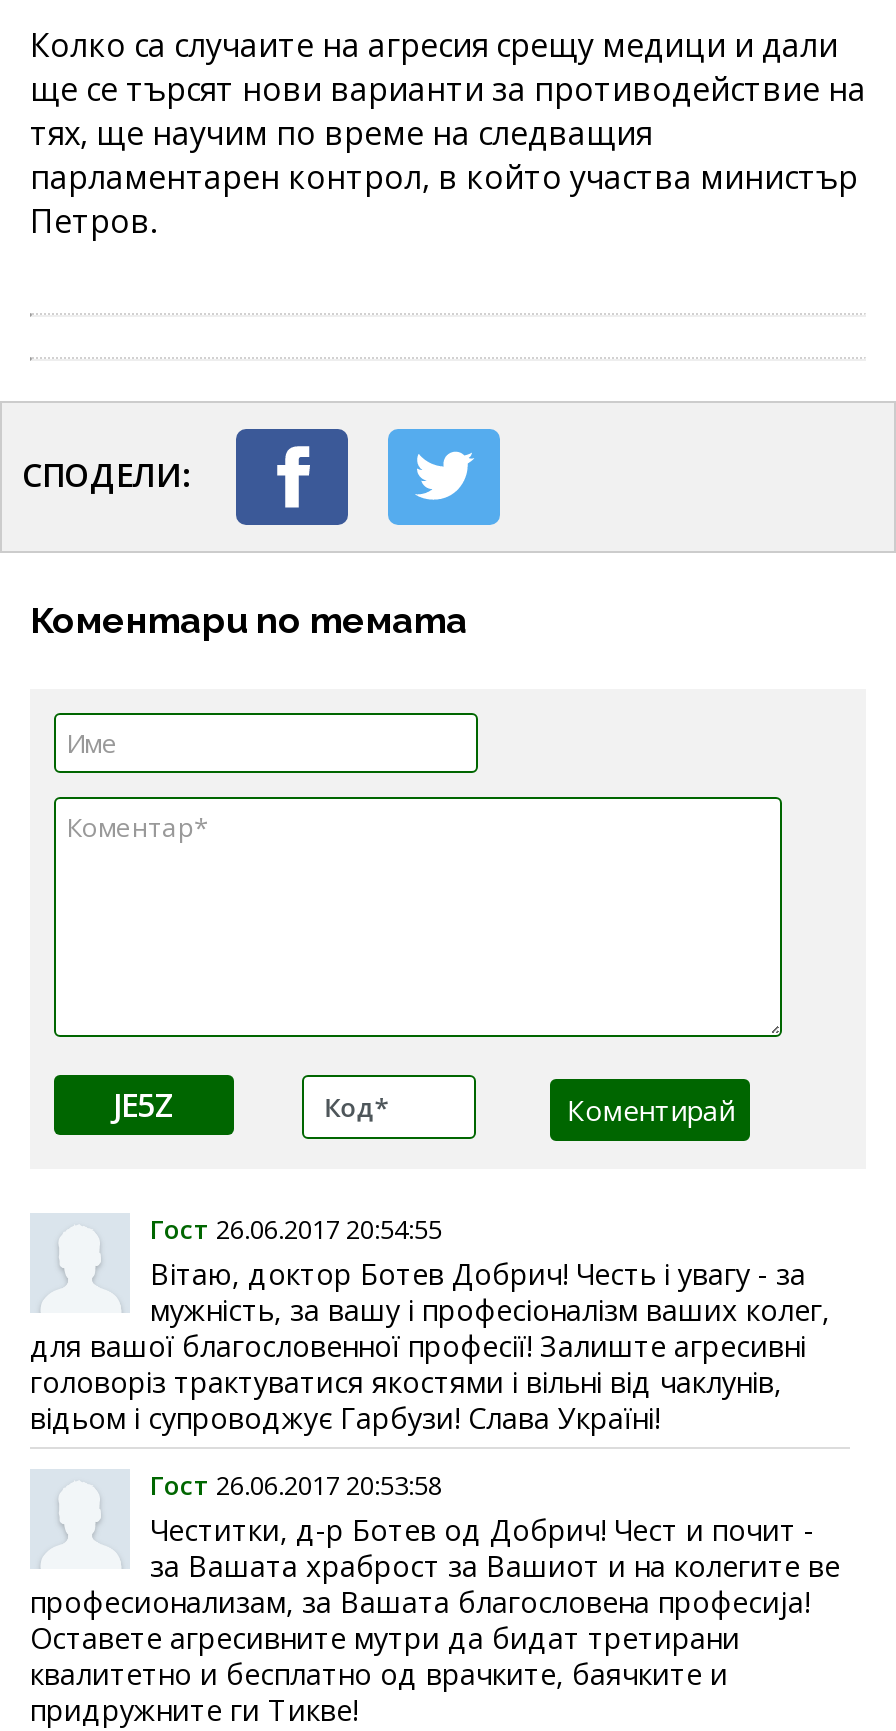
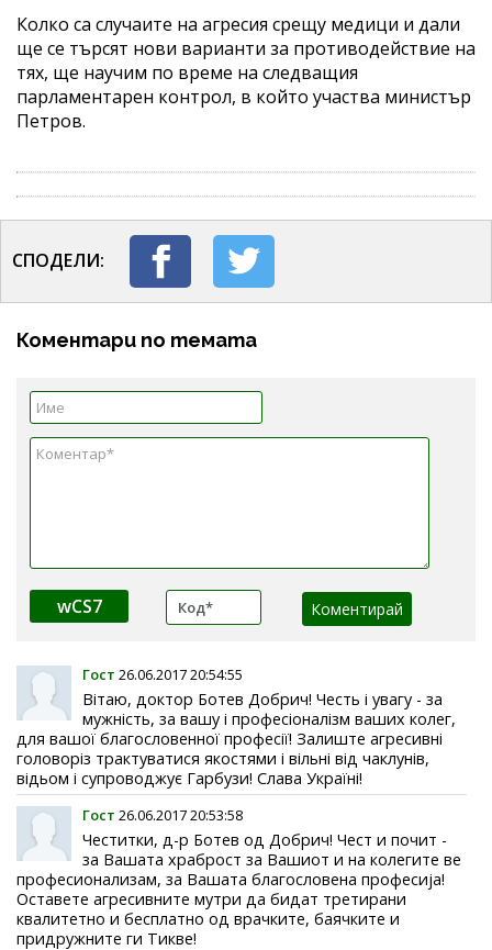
- JE5Z
+ wCS7
